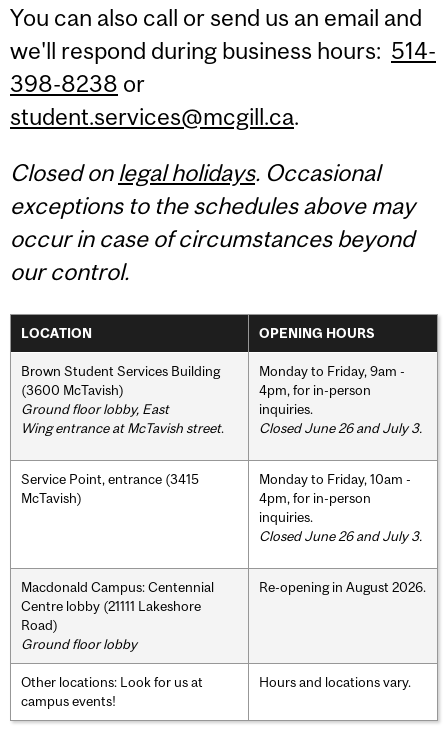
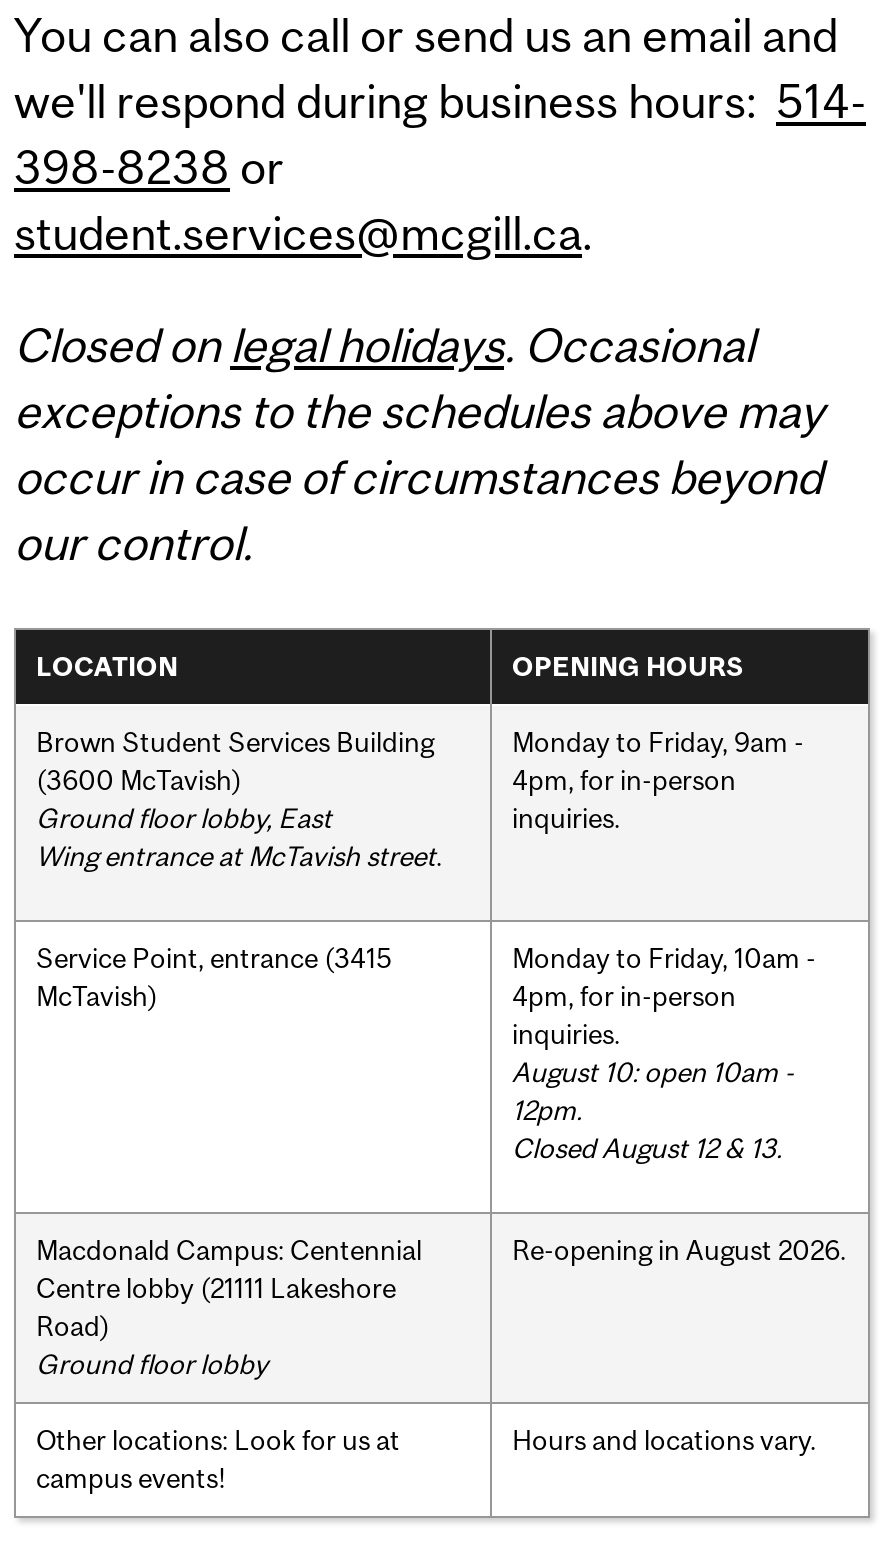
- Closed June 26 and July 3.

- Closed June 26 and July 3.
+ August 10: open 10am -
+ 12pm.
+ Closed August 12 & 13.
